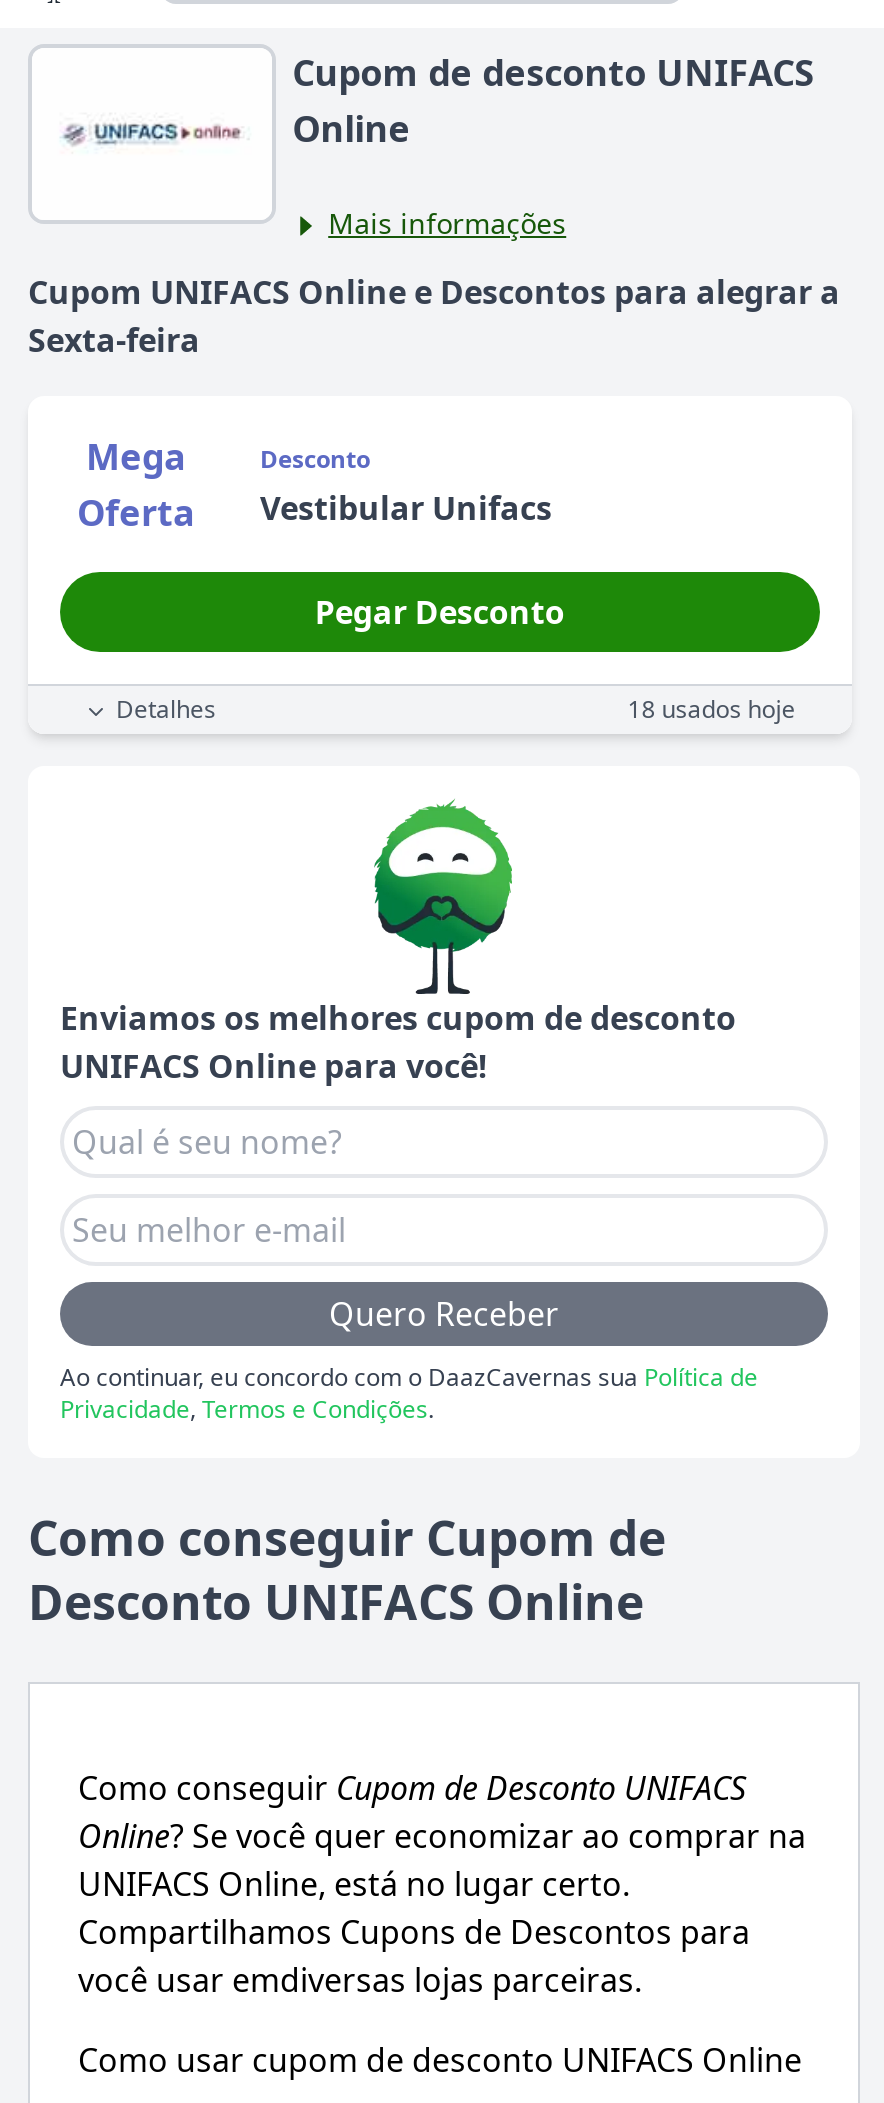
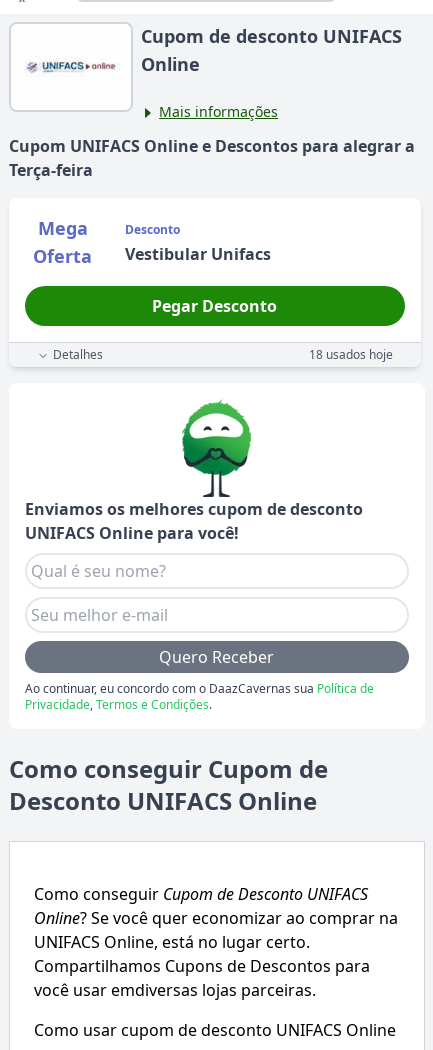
- Sexta-feira
+ Terça-feira
